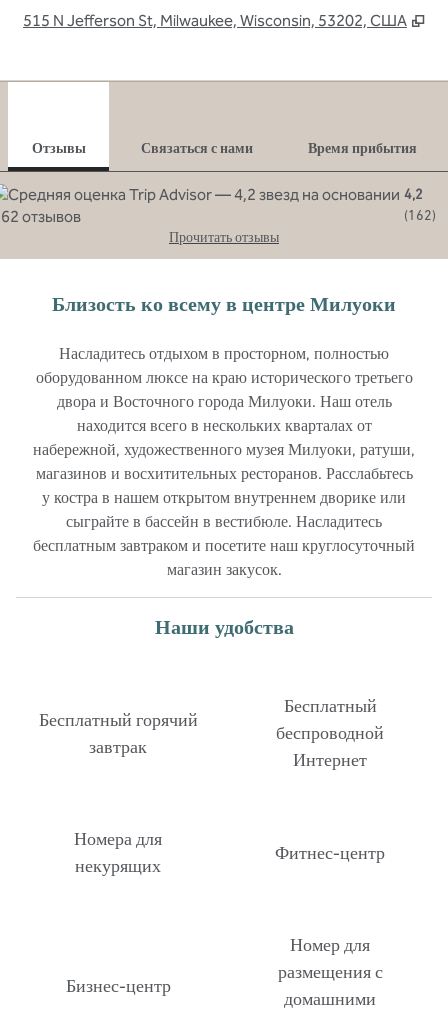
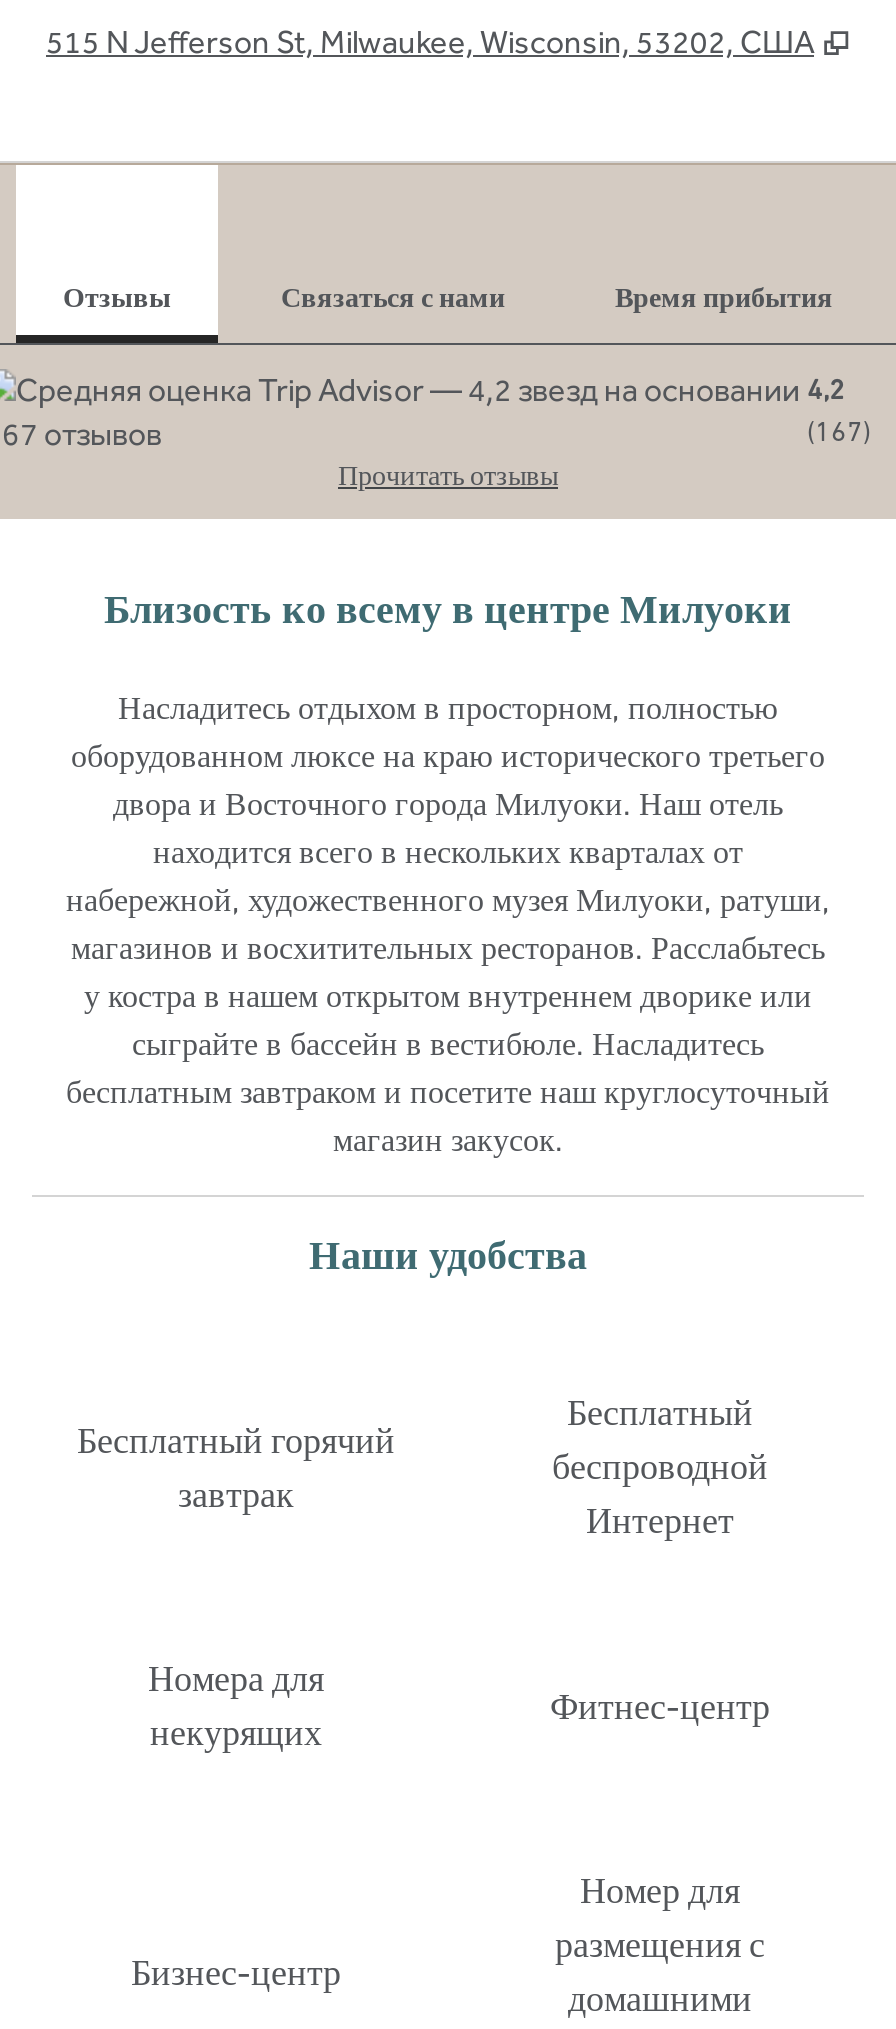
- (162)
+ (167)
